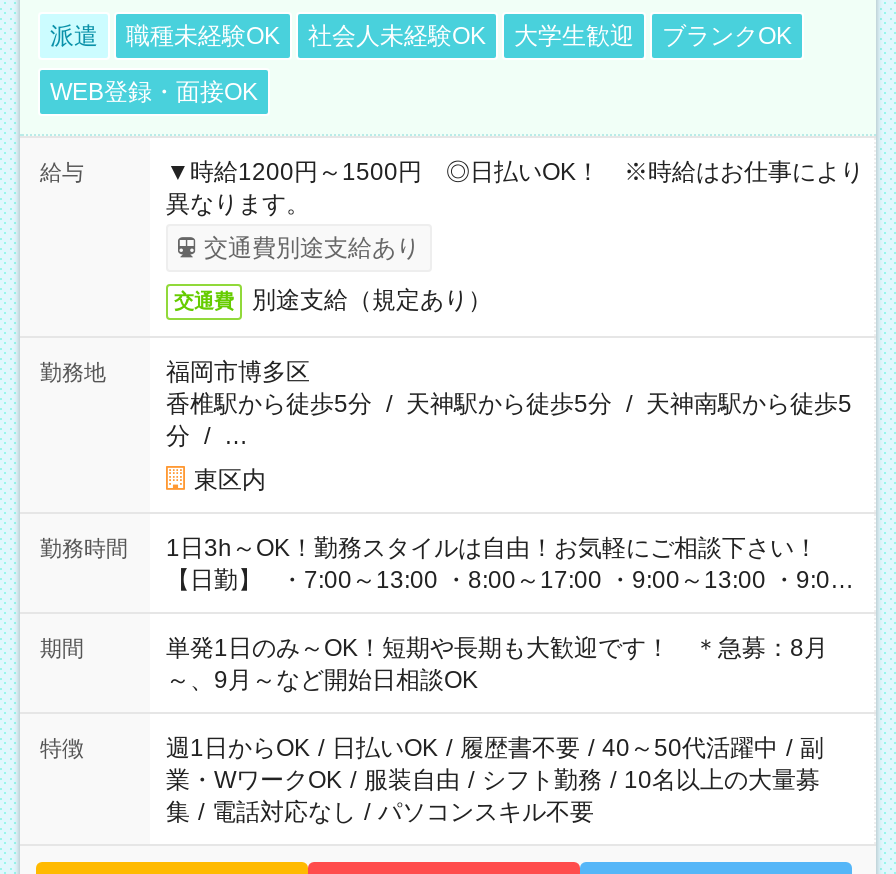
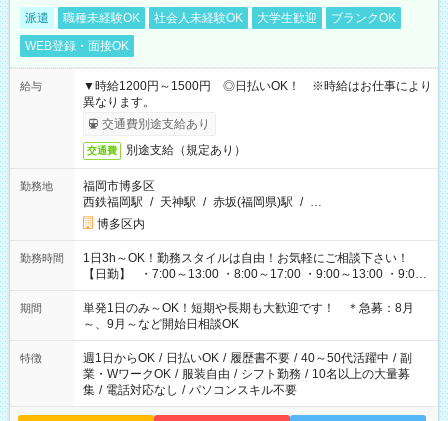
- 香椎駅から徒歩5分 / 天神駅から徒歩5分 / 天神南駅から徒歩5
- 分 / …
+ 西鉄福岡駅 / 天神駅 / 赤坂(福岡県)駅 / …

- 東区内
+ 博多区内
